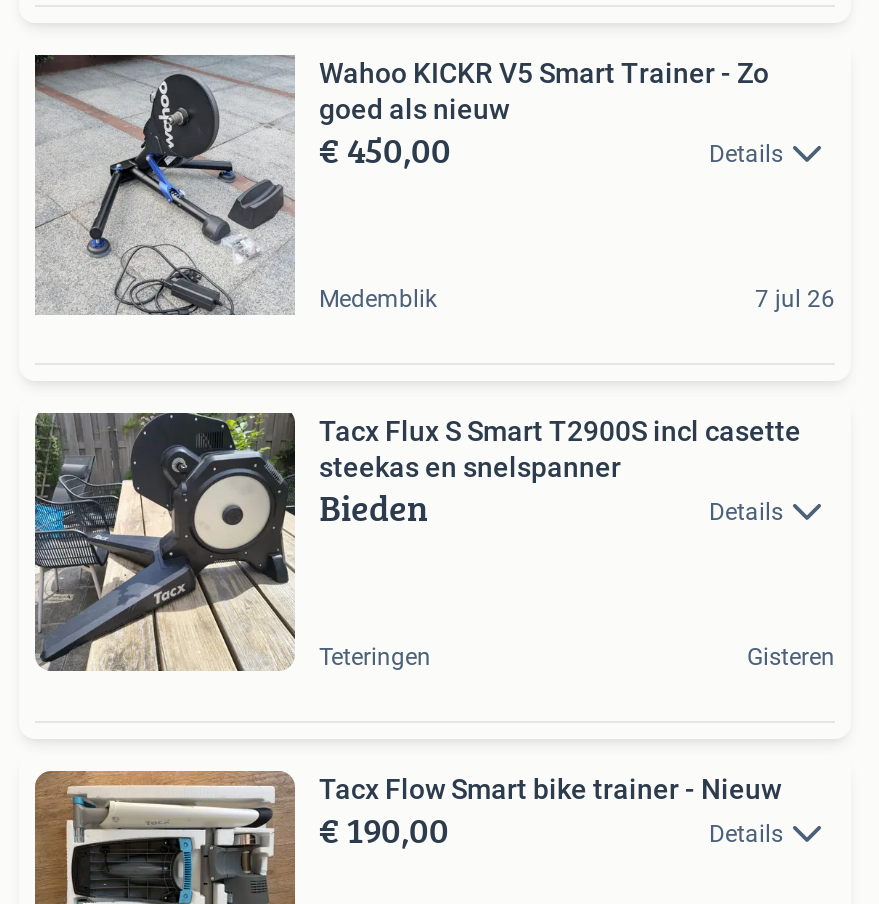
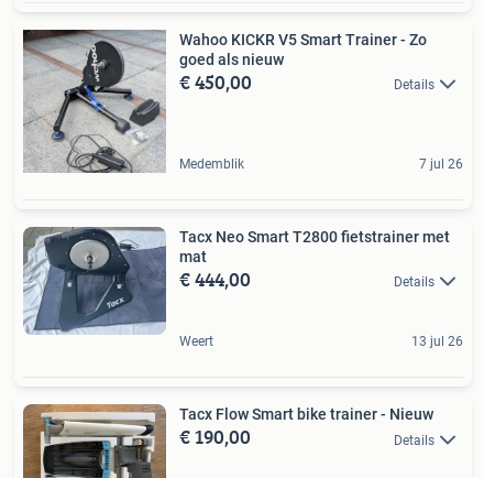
- [image]
- Tacx Flux S Smart T2900S incl casette
- steekas en snelspanner
- Bieden
+ [image]
+ Tacx Neo Smart T2800 fietstrainer met
+ mat
+ € 444,00

- Teteringen
- Gisteren
+ Weert
+ 13 jul 26
